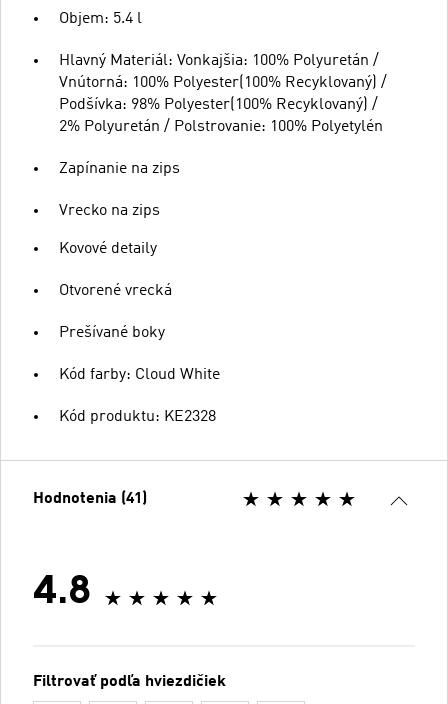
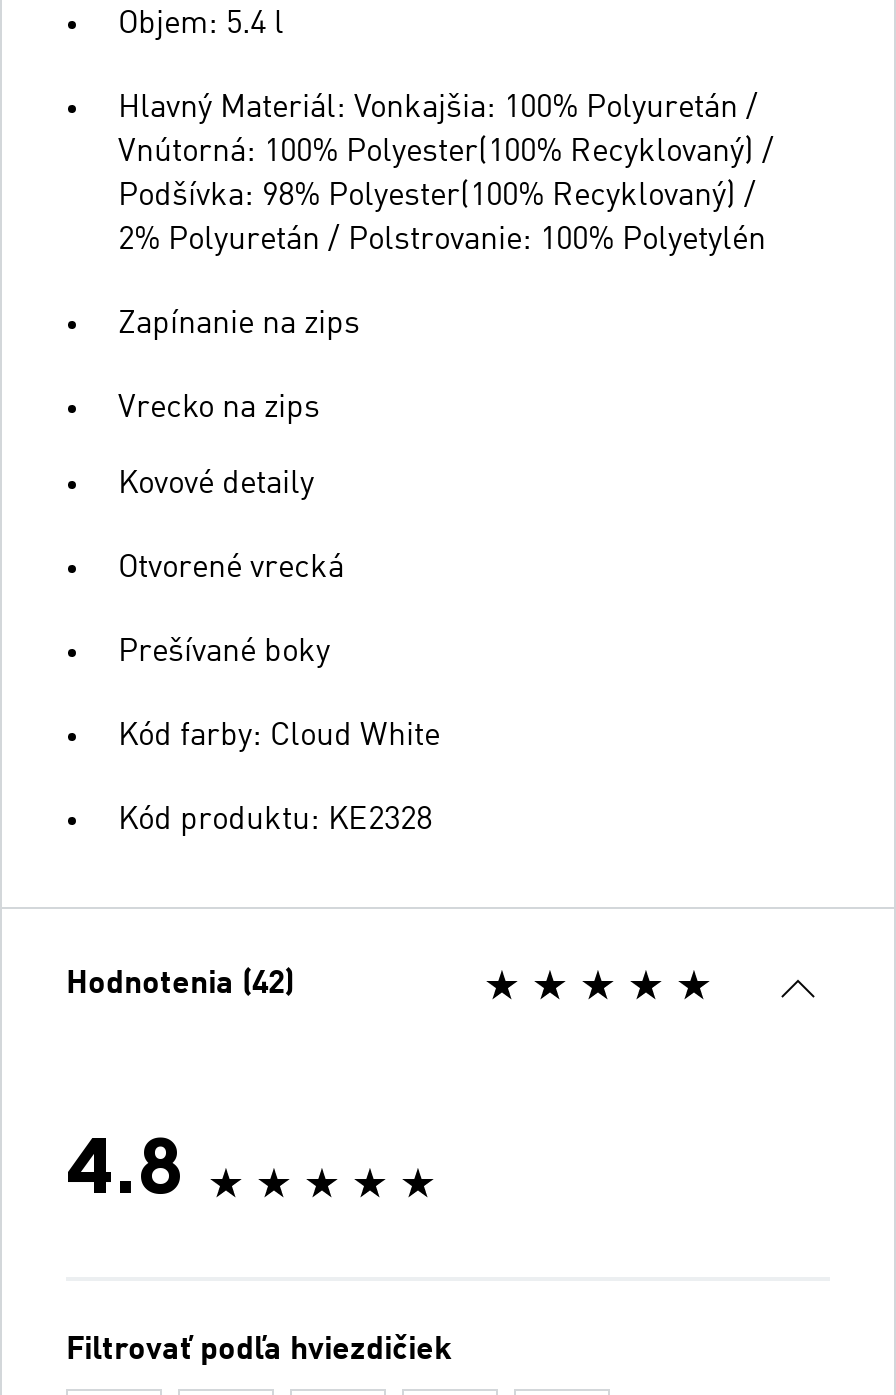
- Hodnotenia (41)
+ Hodnotenia (42)
